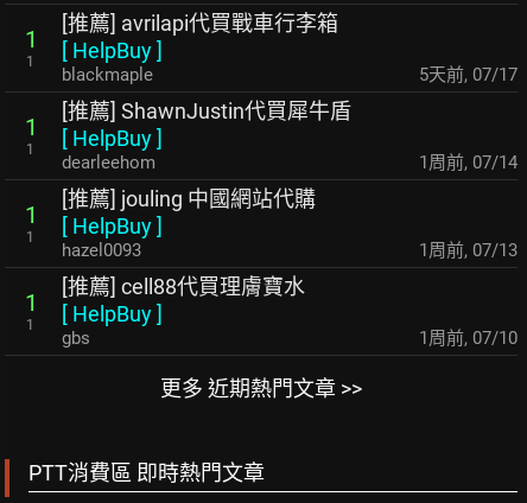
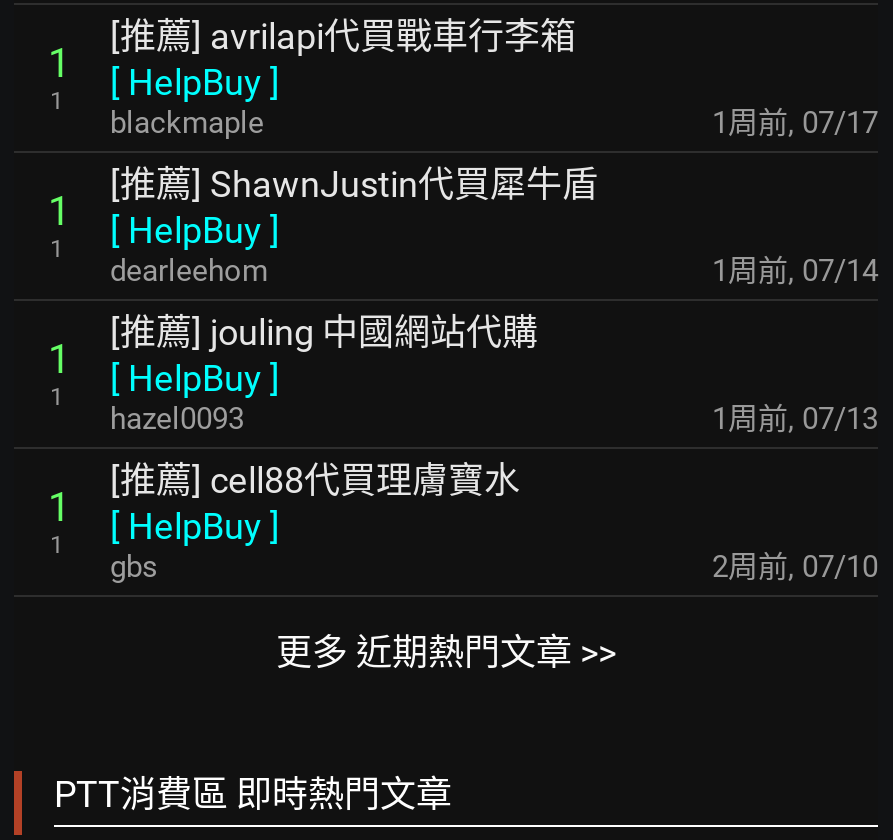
- 5天前, 07/17
+ 1周前, 07/17

- 1周前, 07/10
+ 2周前, 07/10
